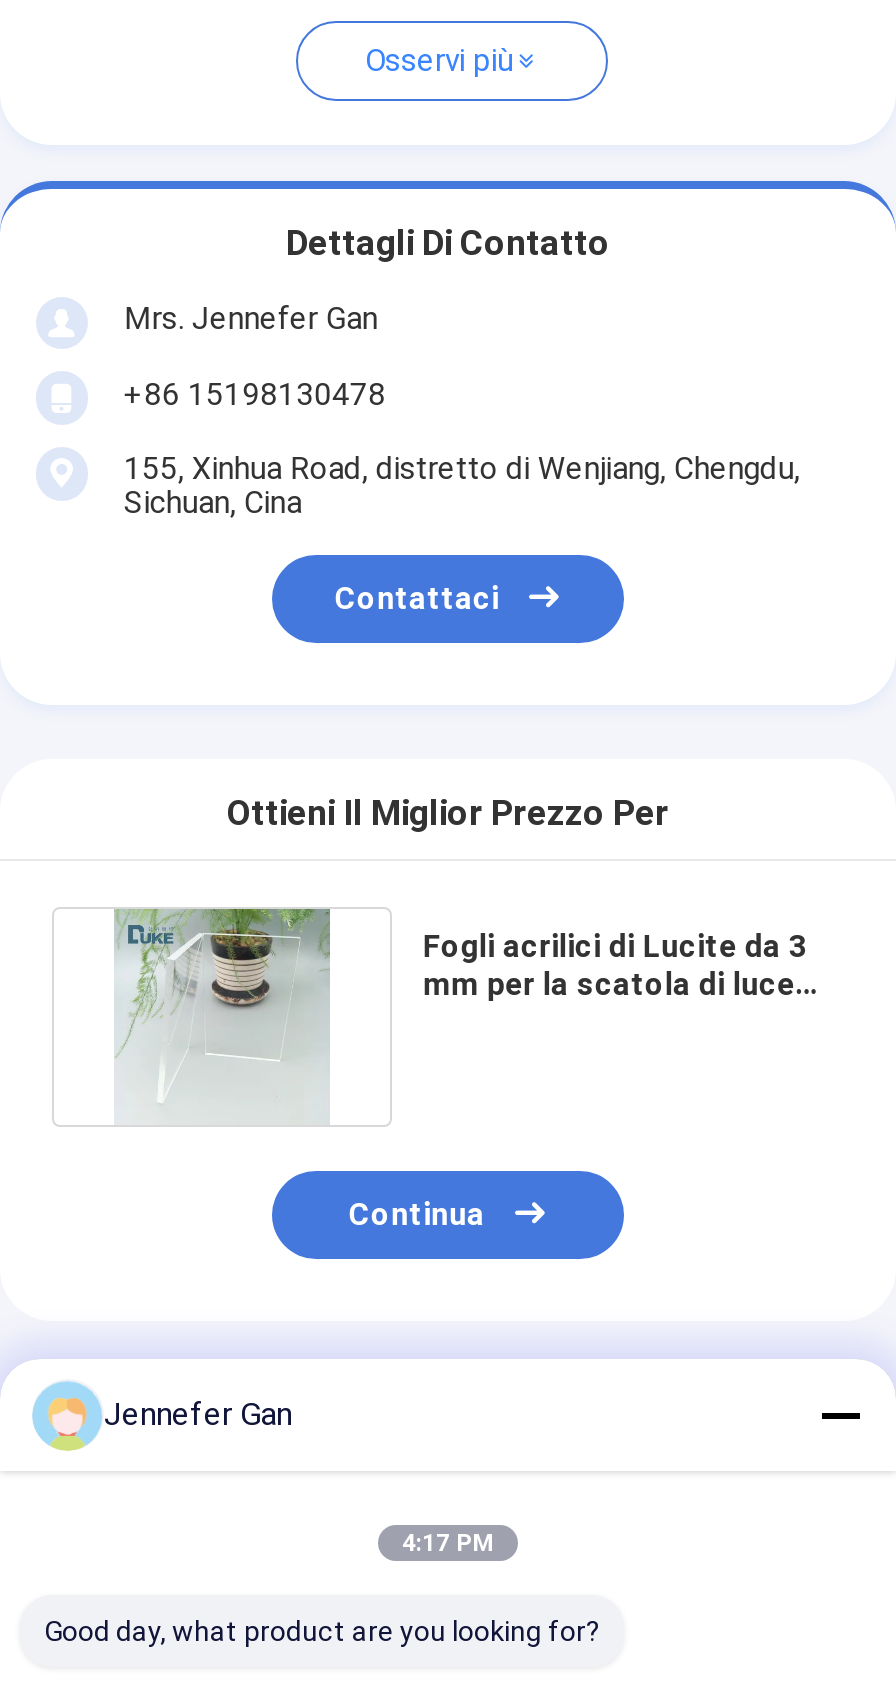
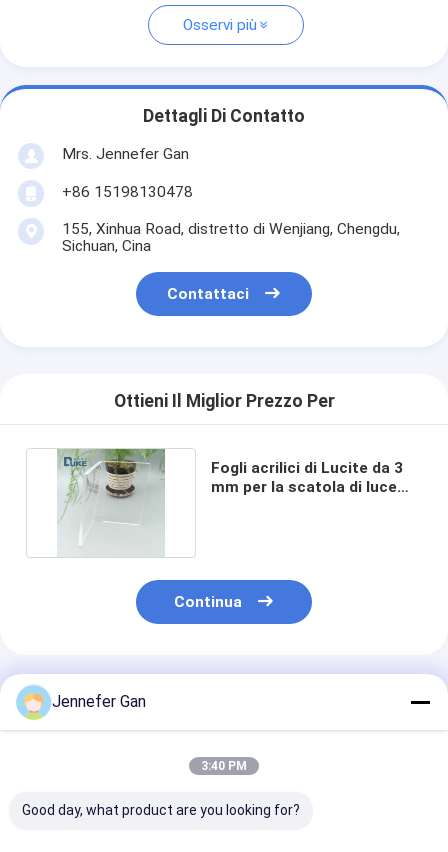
- 4:17 PM
+ 3:40 PM
